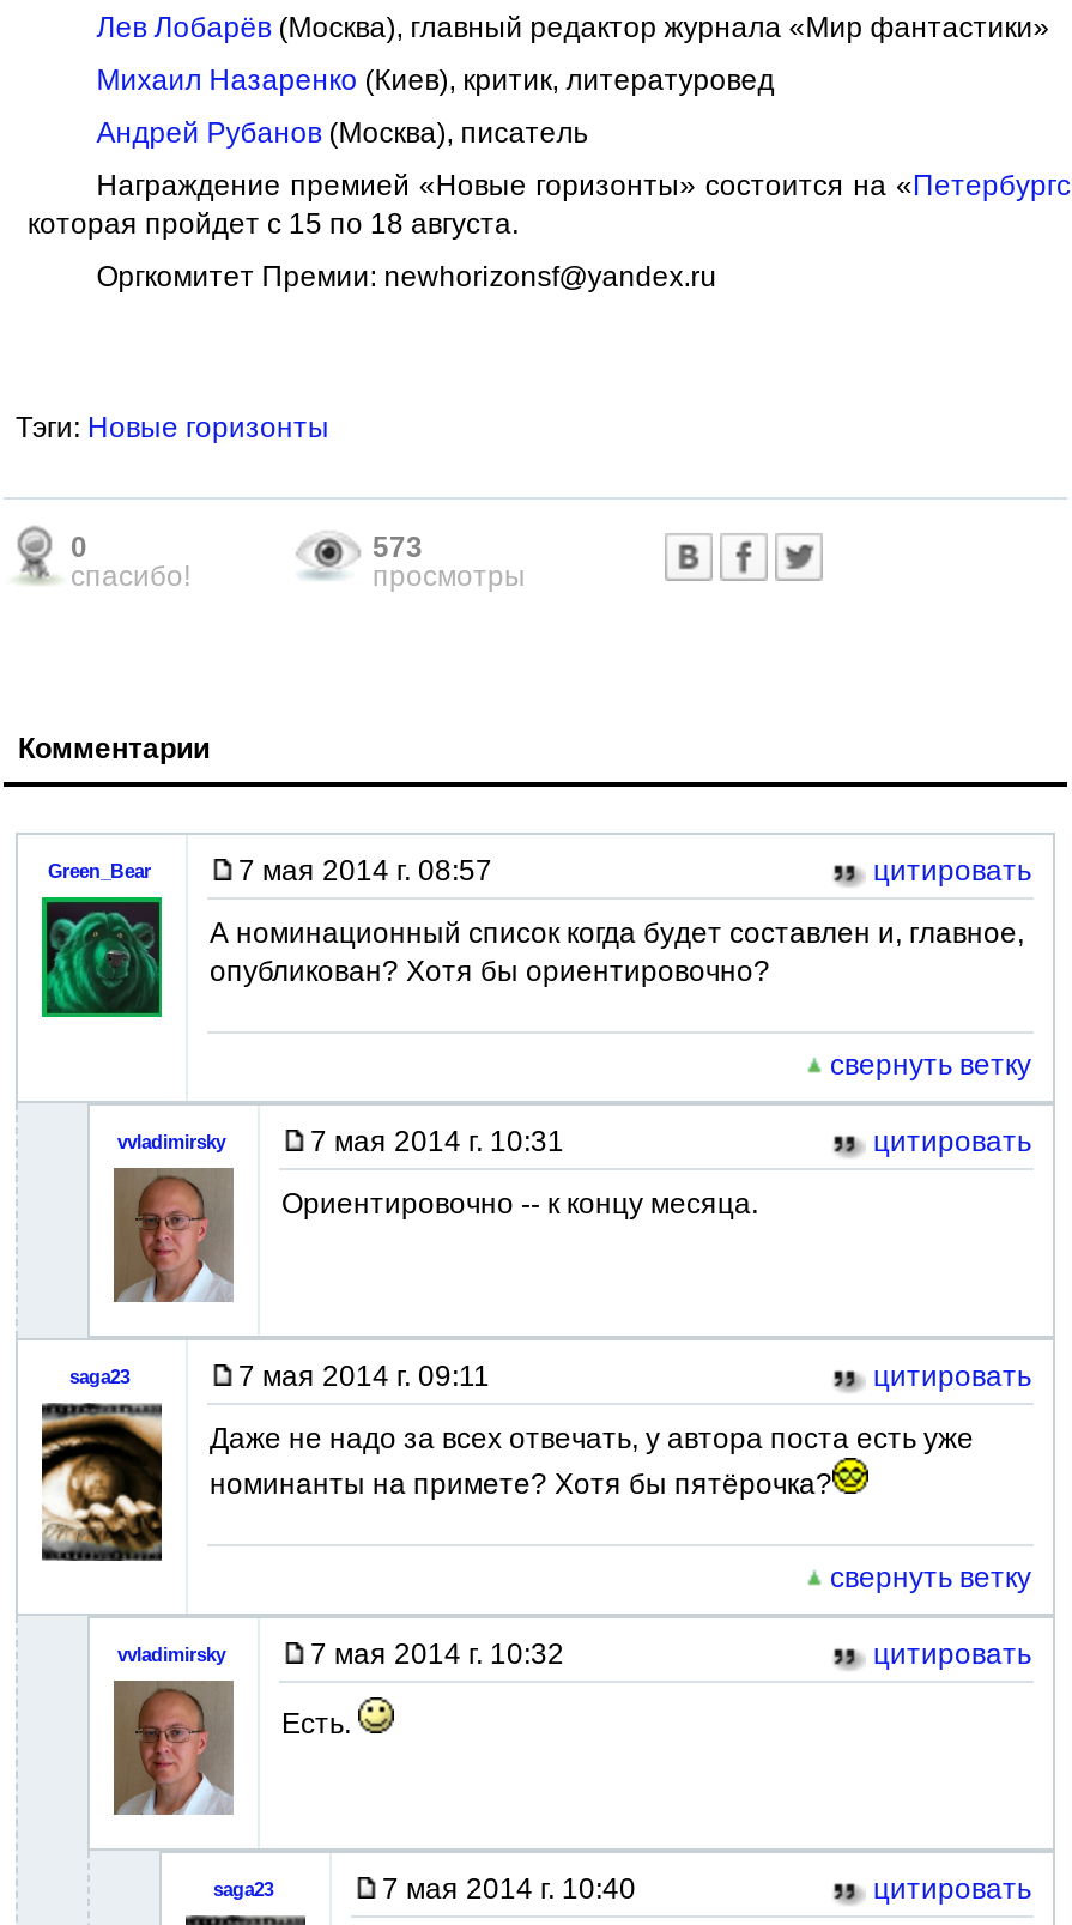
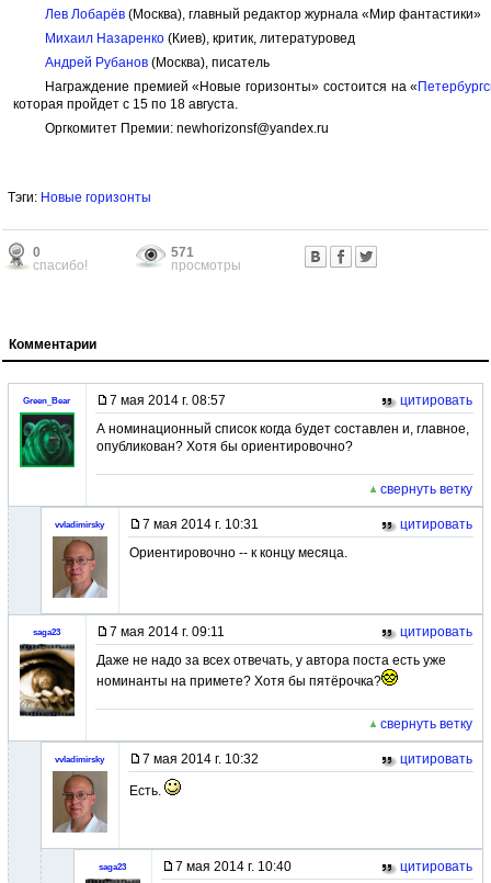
- 573
+ 571
